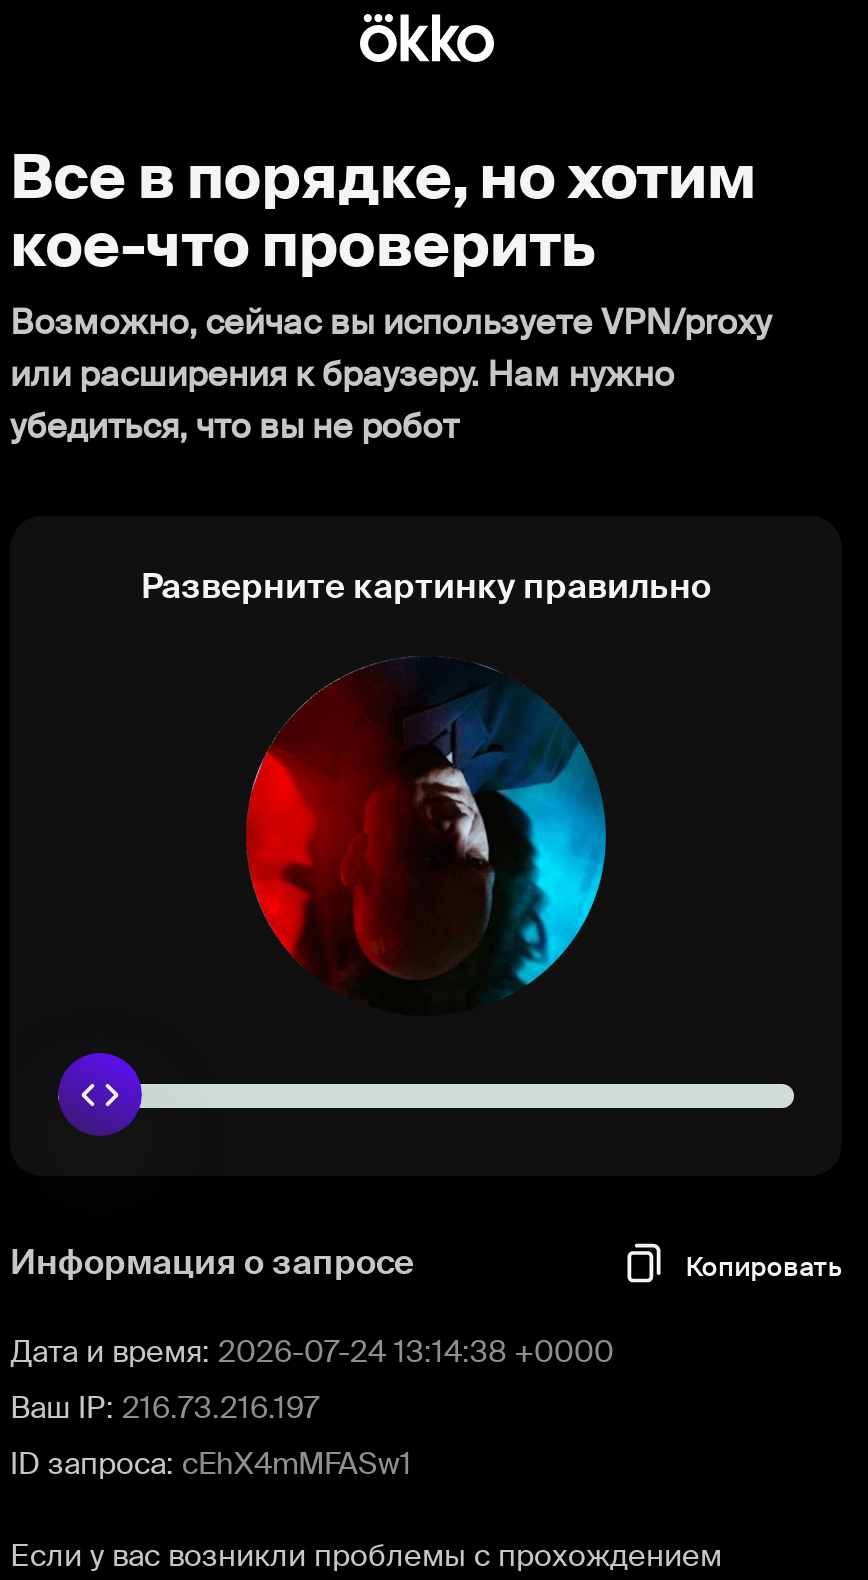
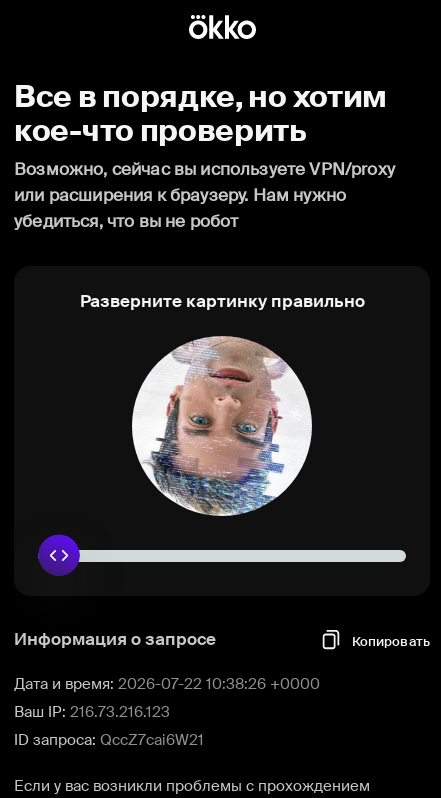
- [image]
+ [image]

- Дата и время: 2026-07-24 13:14:38 +0000
+ Дата и время: 2026-07-22 10:38:26 +0000

- Ваш IP: 216.73.216.197
+ Ваш IP: 216.73.216.123

- ID запроса: cEhX4mMFASw1
+ ID запроса: QccZ7cai6W21
